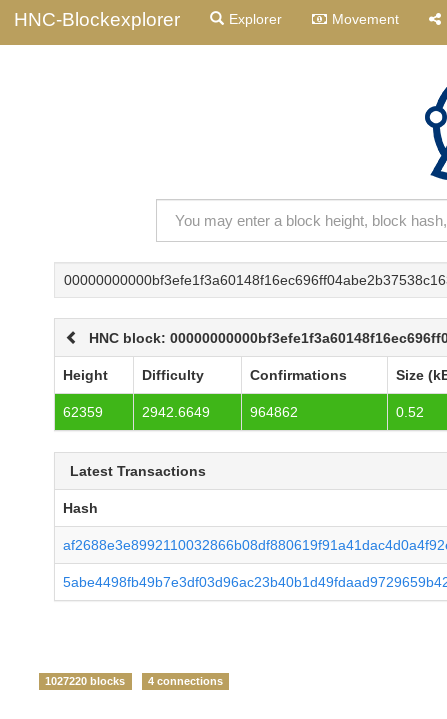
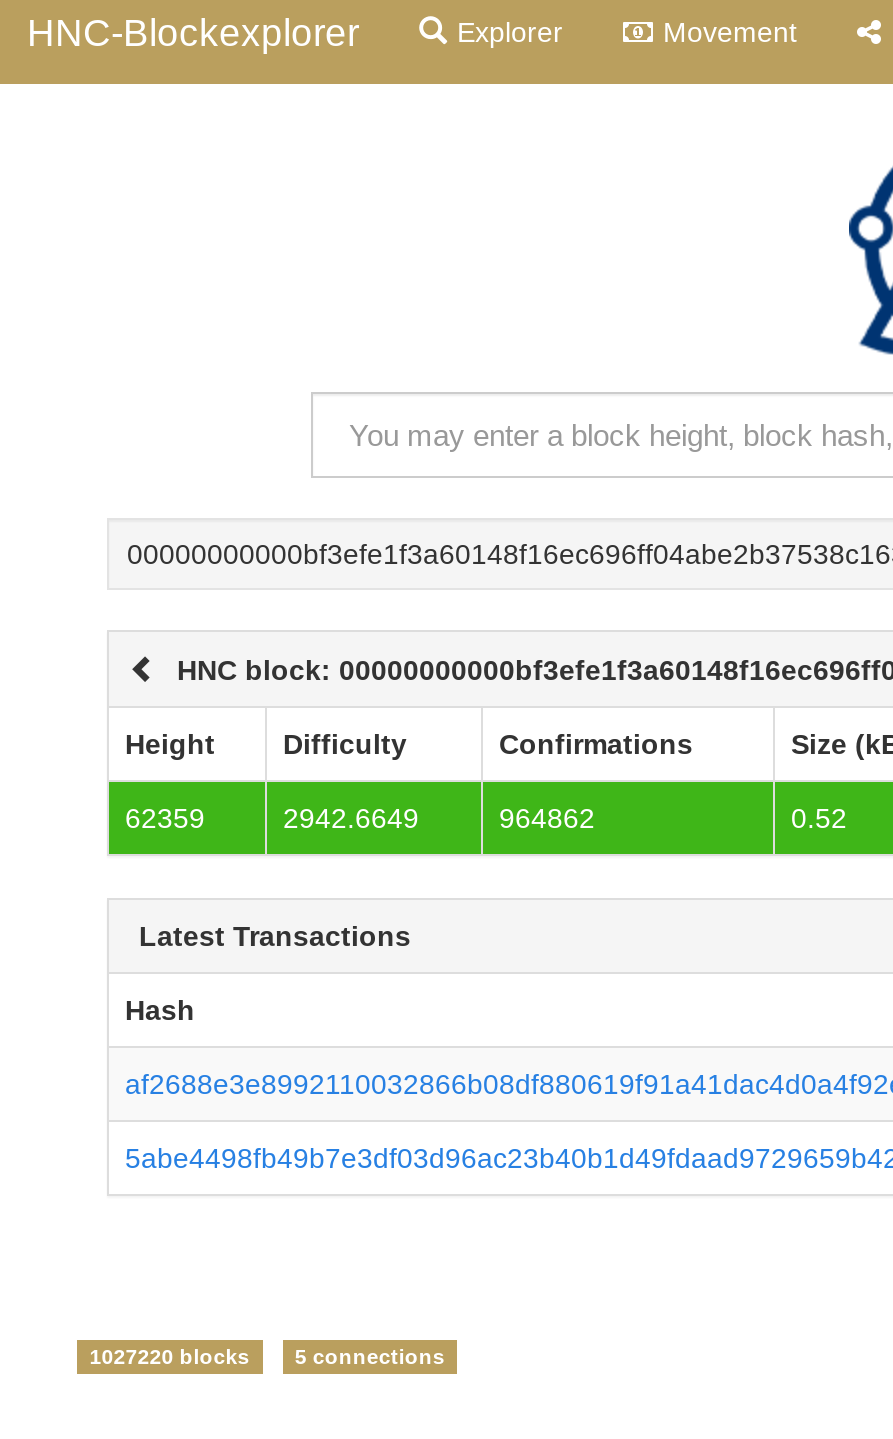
- 1027220 blocks 4 connections
+ 1027220 blocks 5 connections
